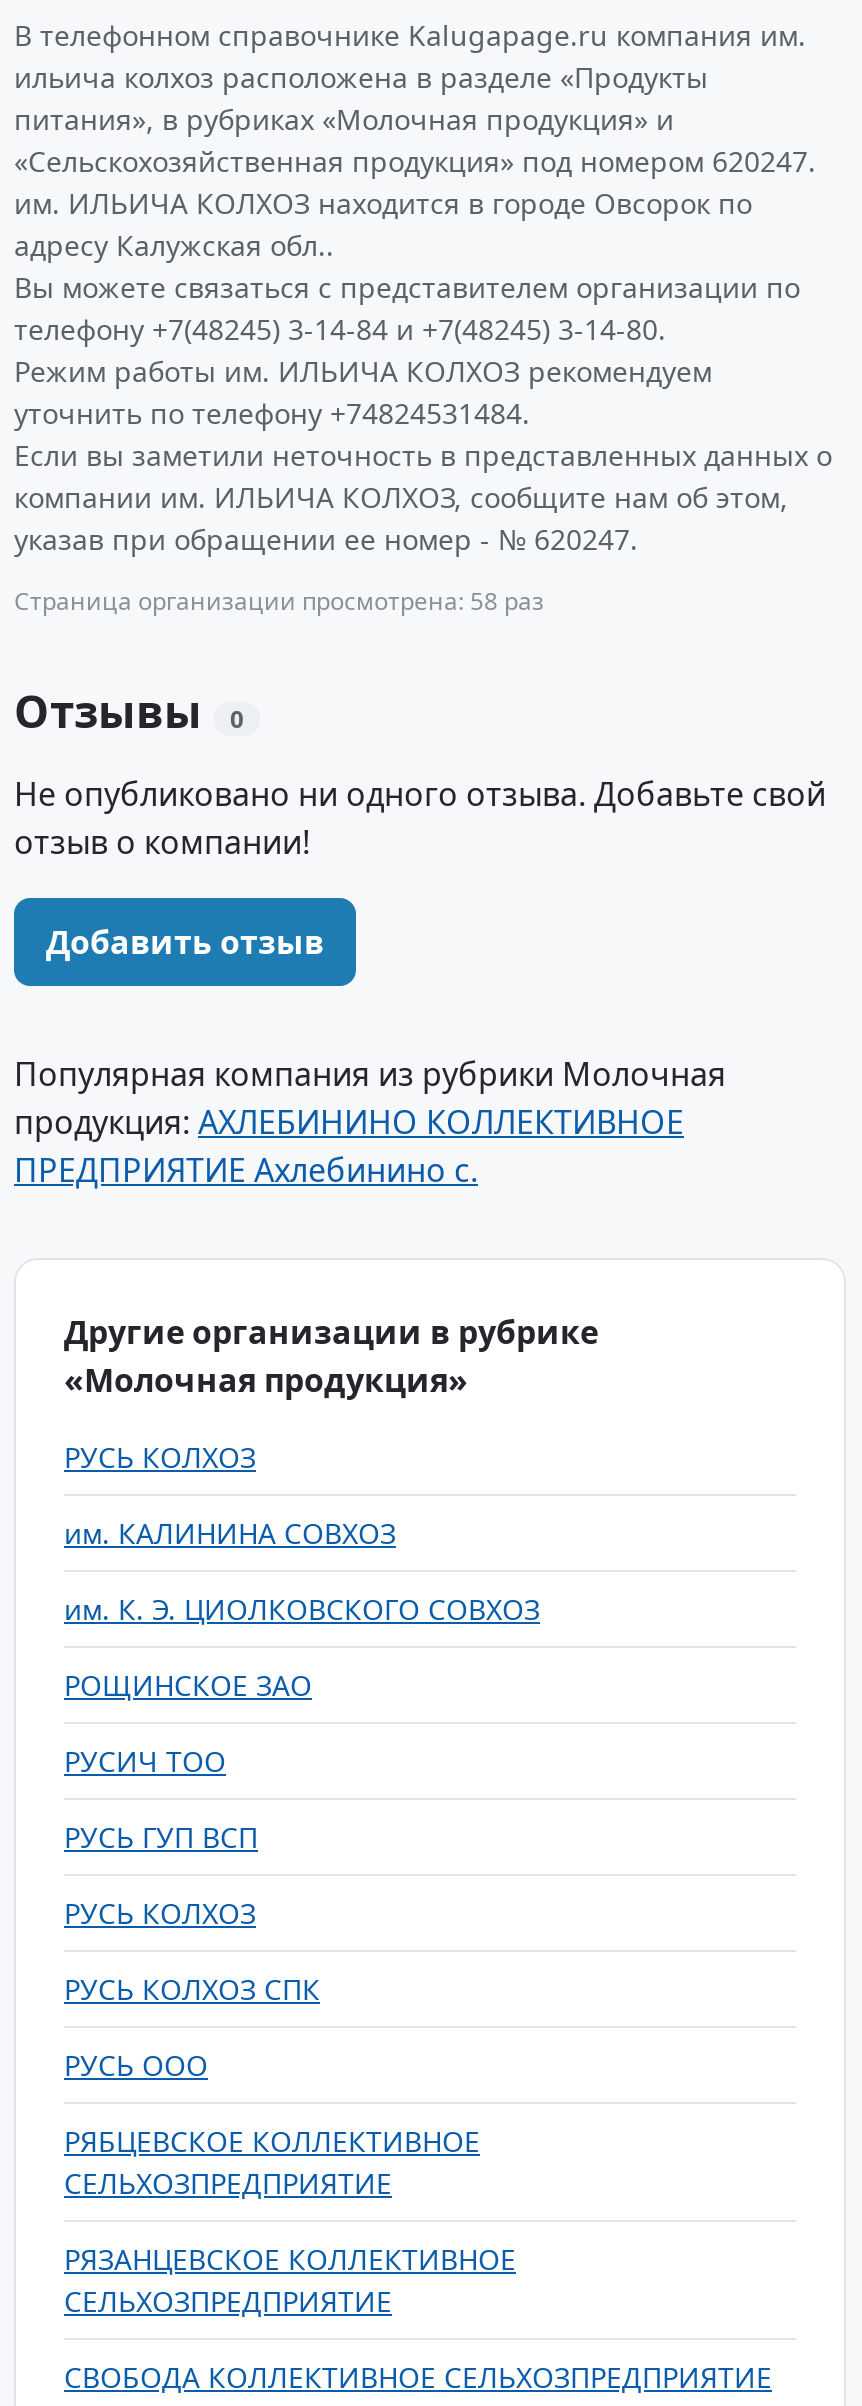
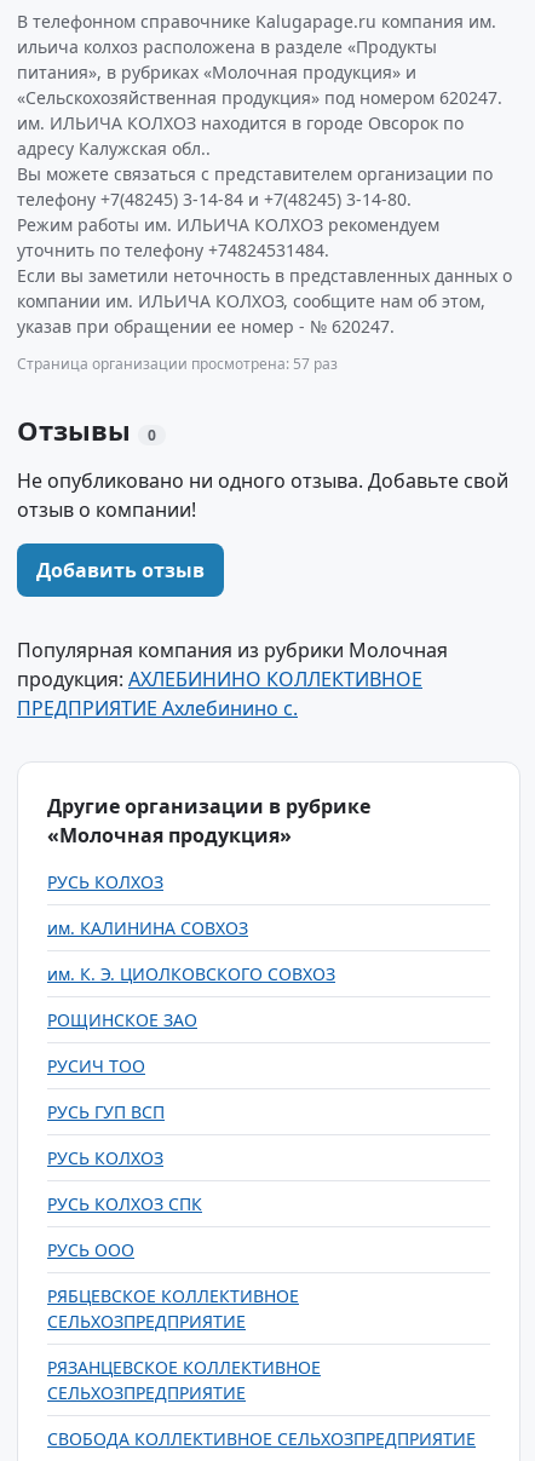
- Страница организации просмотрена: 58 раз
+ Страница организации просмотрена: 57 раз
